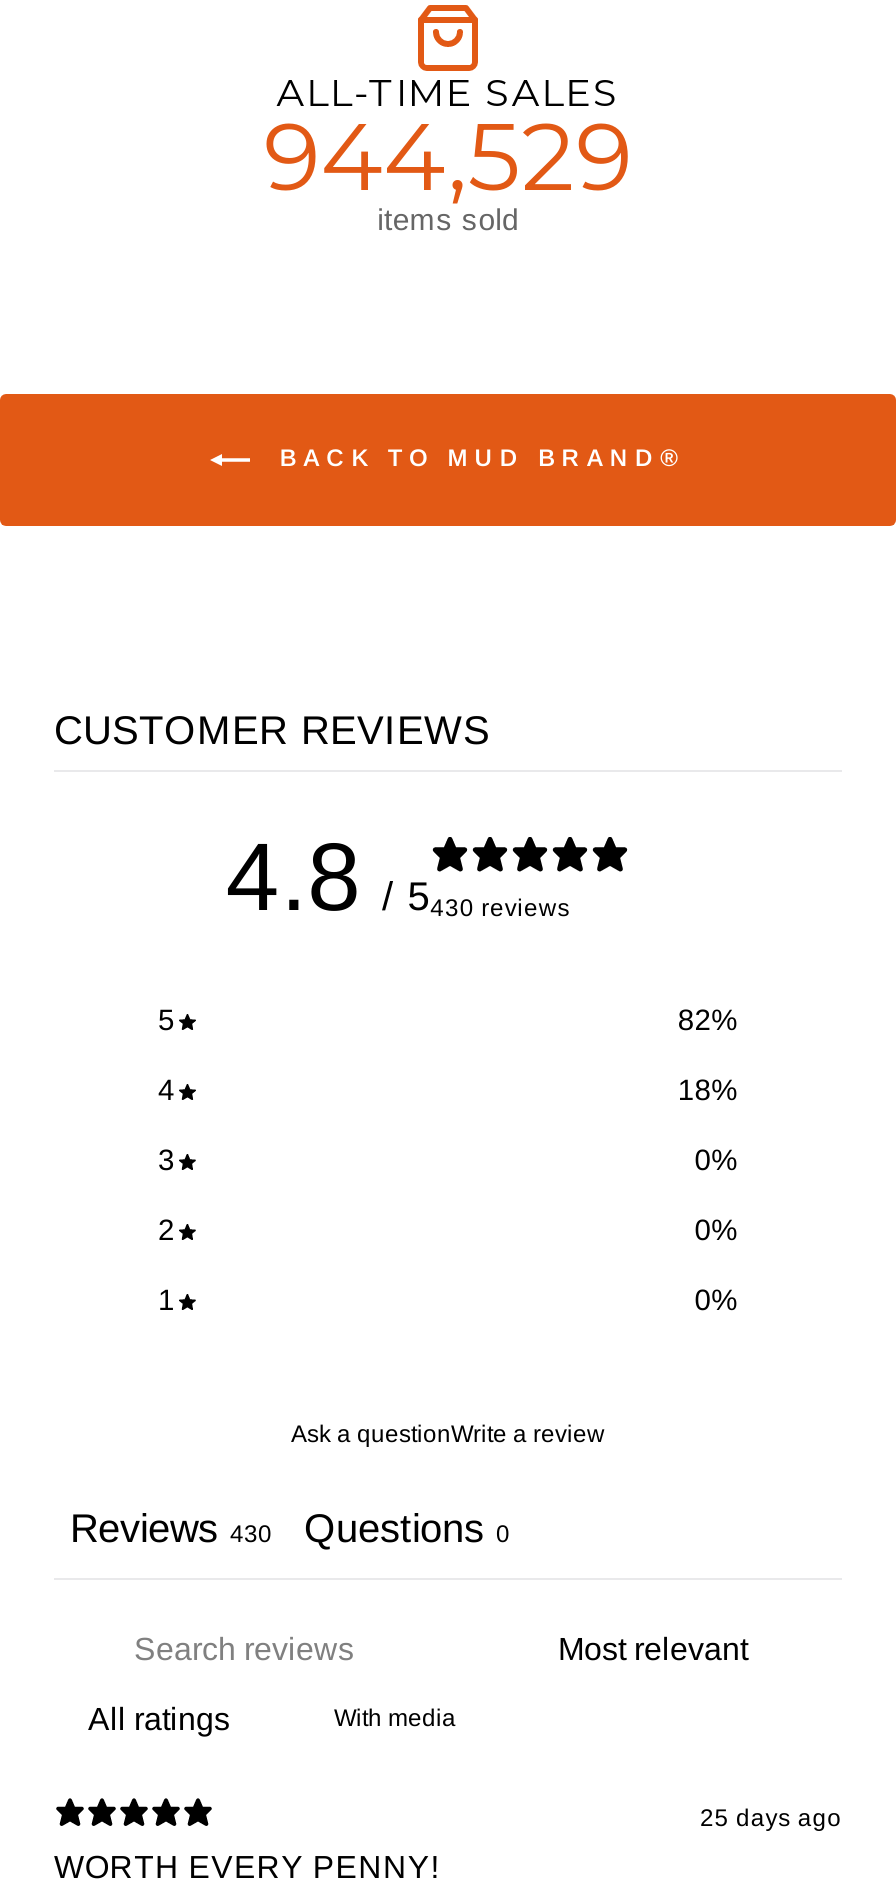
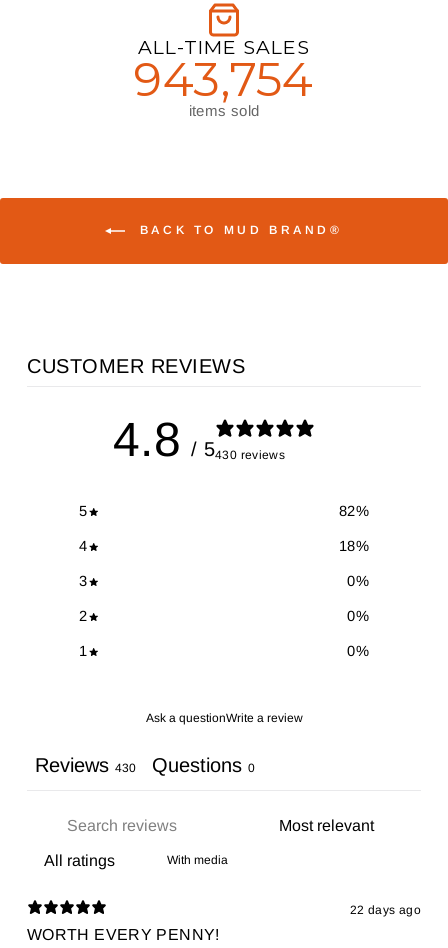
- 944,529
+ 943,754

- 25 days ago
+ 22 days ago
